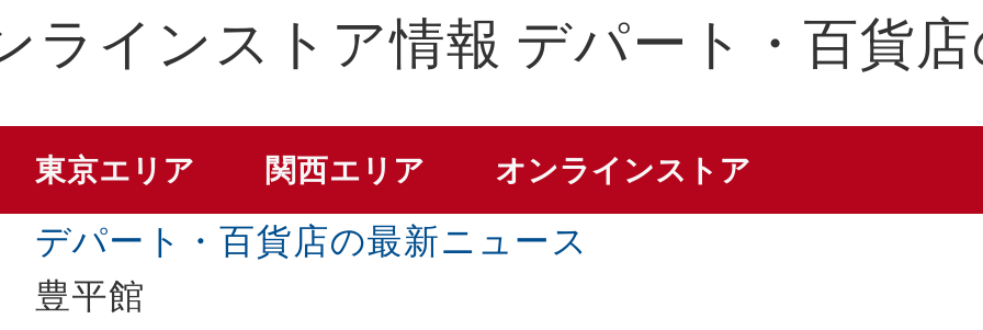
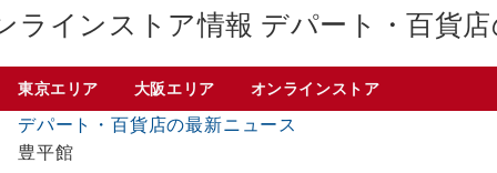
- 関西エリア
+ 大阪エリア
